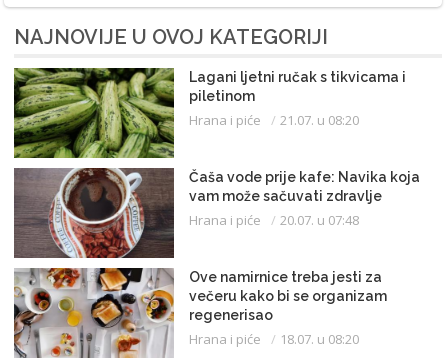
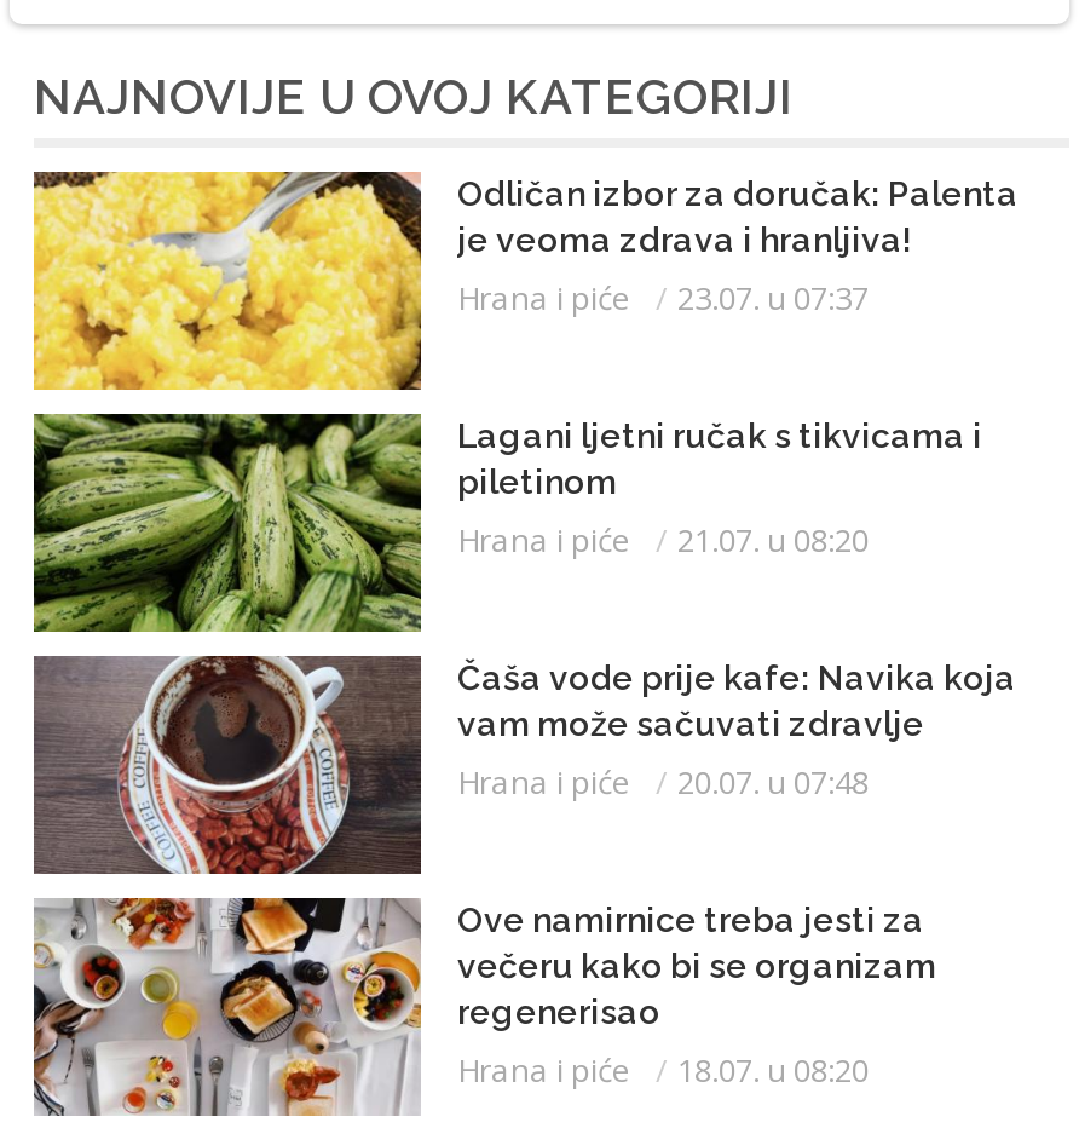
+ [image]
+ Odličan izbor za doručak: Palenta
+ je veoma zdrava i hranljiva!
+ Hrana i piće
+ 23.07. u 07:37
